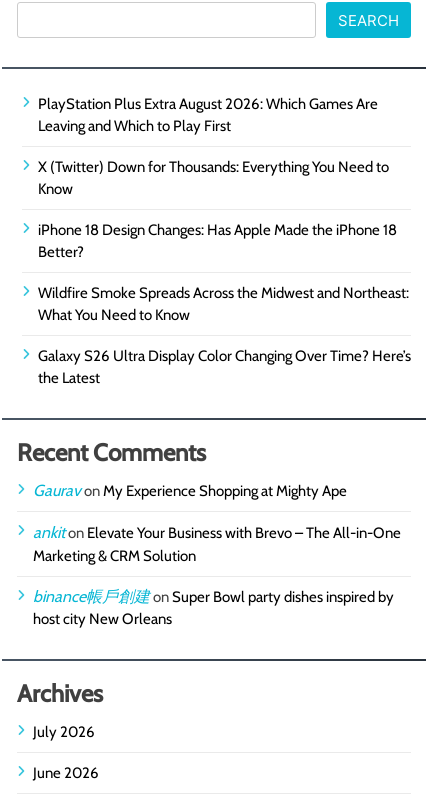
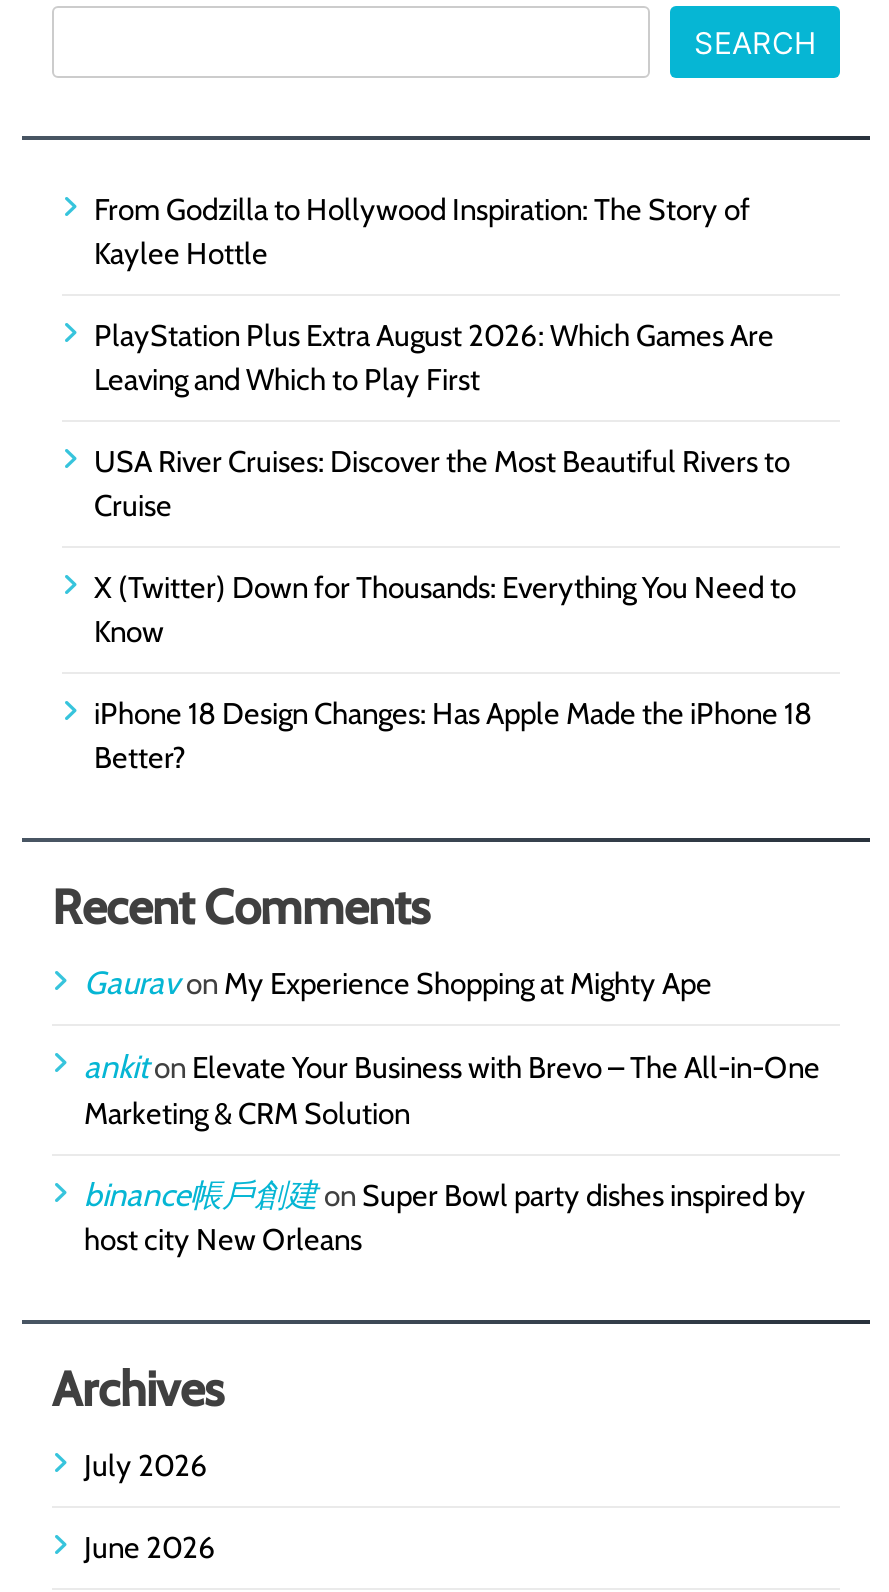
+ From Godzilla to Hollywood Inspiration: The Story of
+ Kaylee Hottle

moved down: PlayStation Plus Extra August 2026: Which Games Are | Leaving and Which to Play First

+ USA River Cruises: Discover the Most Beautiful Rivers to
+ Cruise

moved down: X (Twitter) Down for Thousands: Everything You Need to | Know | iPhone 18 Design Changes: Has Apple Made the iPhone 18 | Better?

- Wildfire Smoke Spreads Across the Midwest and Northeast:
- What You Need to Know
- Galaxy S26 Ultra Display Color Changing Over Time? Here’s
- the Latest
